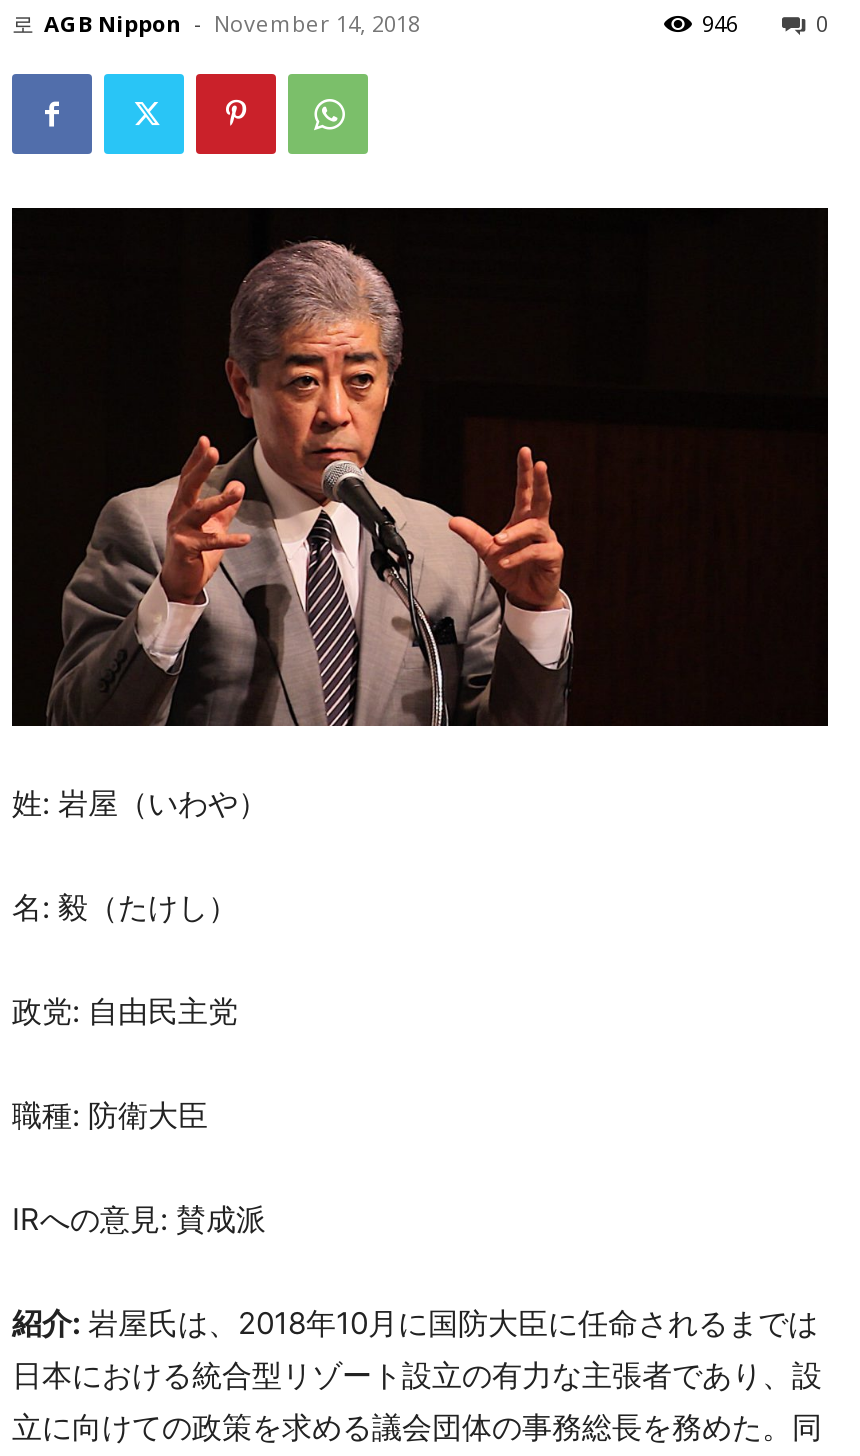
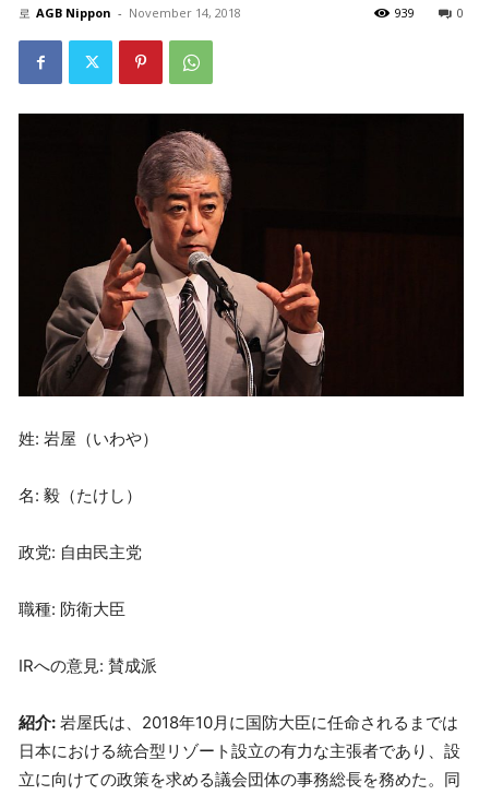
- 946
+ 939
